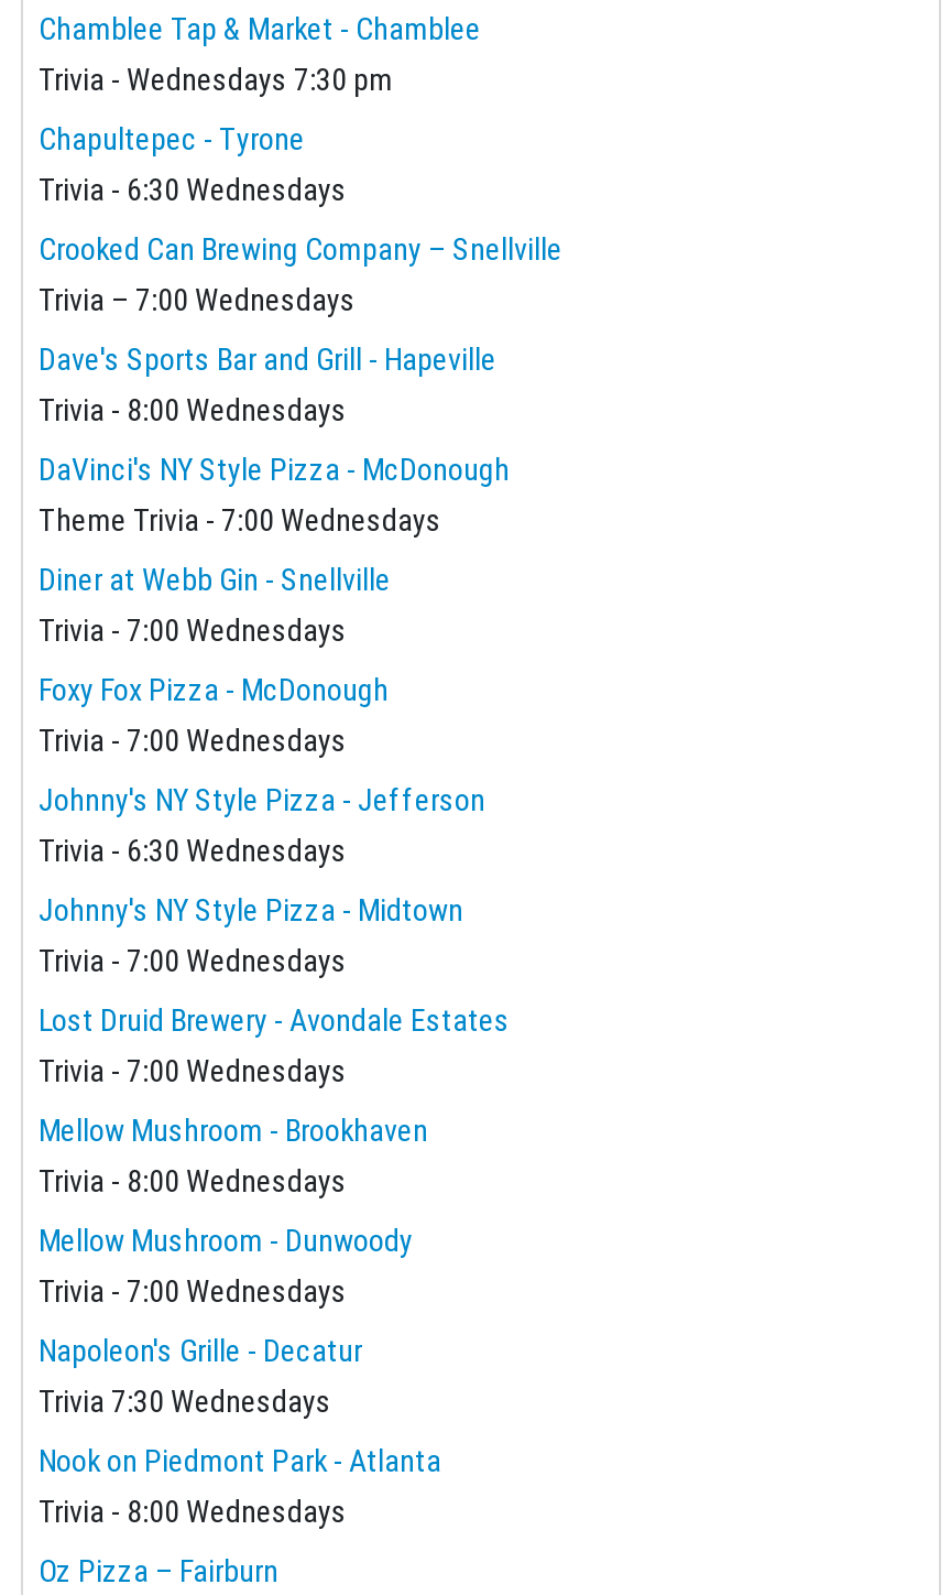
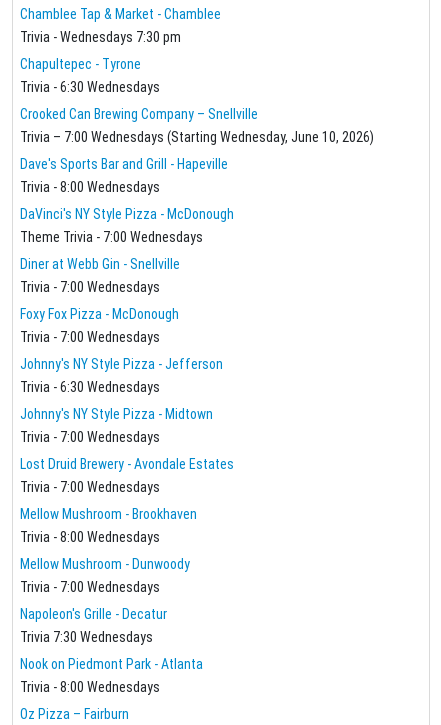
- Trivia – 7:00 Wednesdays
+ Trivia – 7:00 Wednesdays (Starting Wednesday, June 10, 2026)
